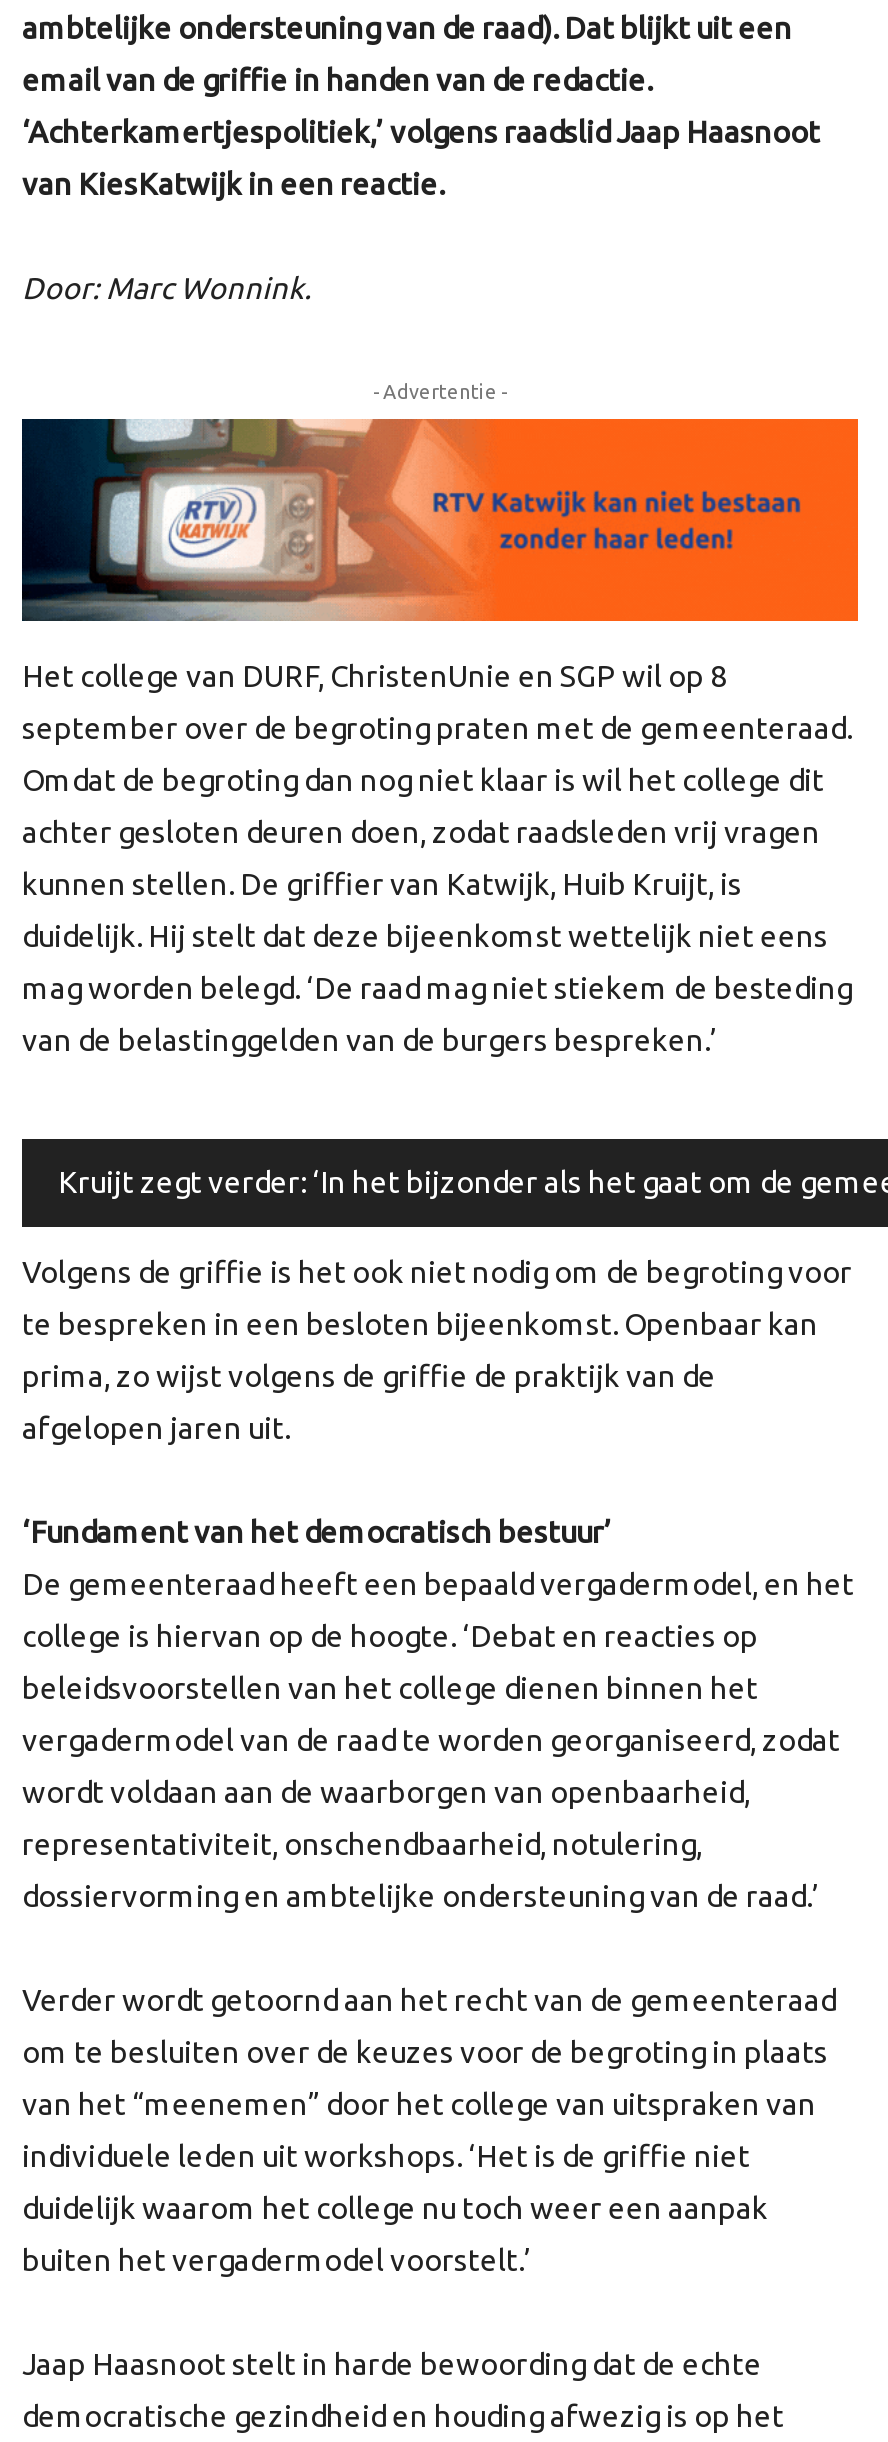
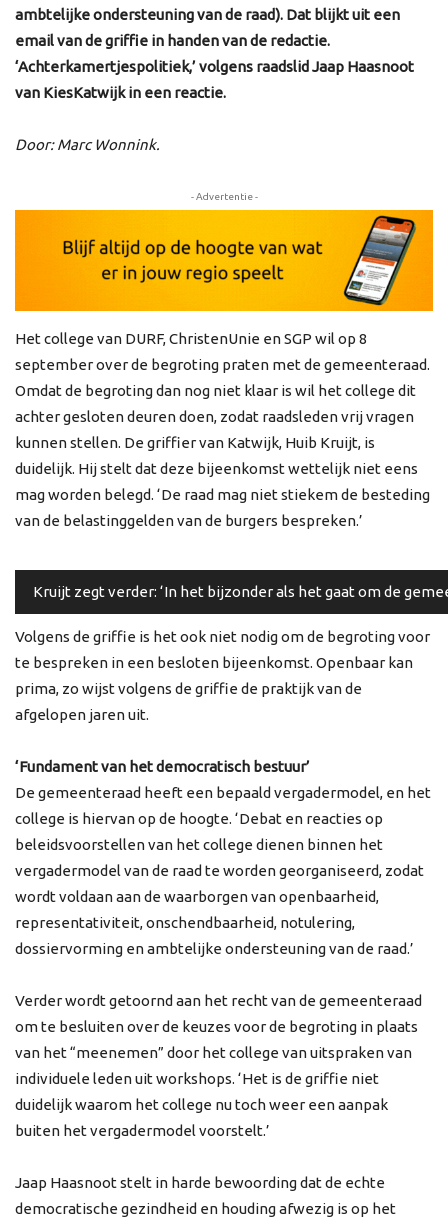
- [image]
+ [image]
